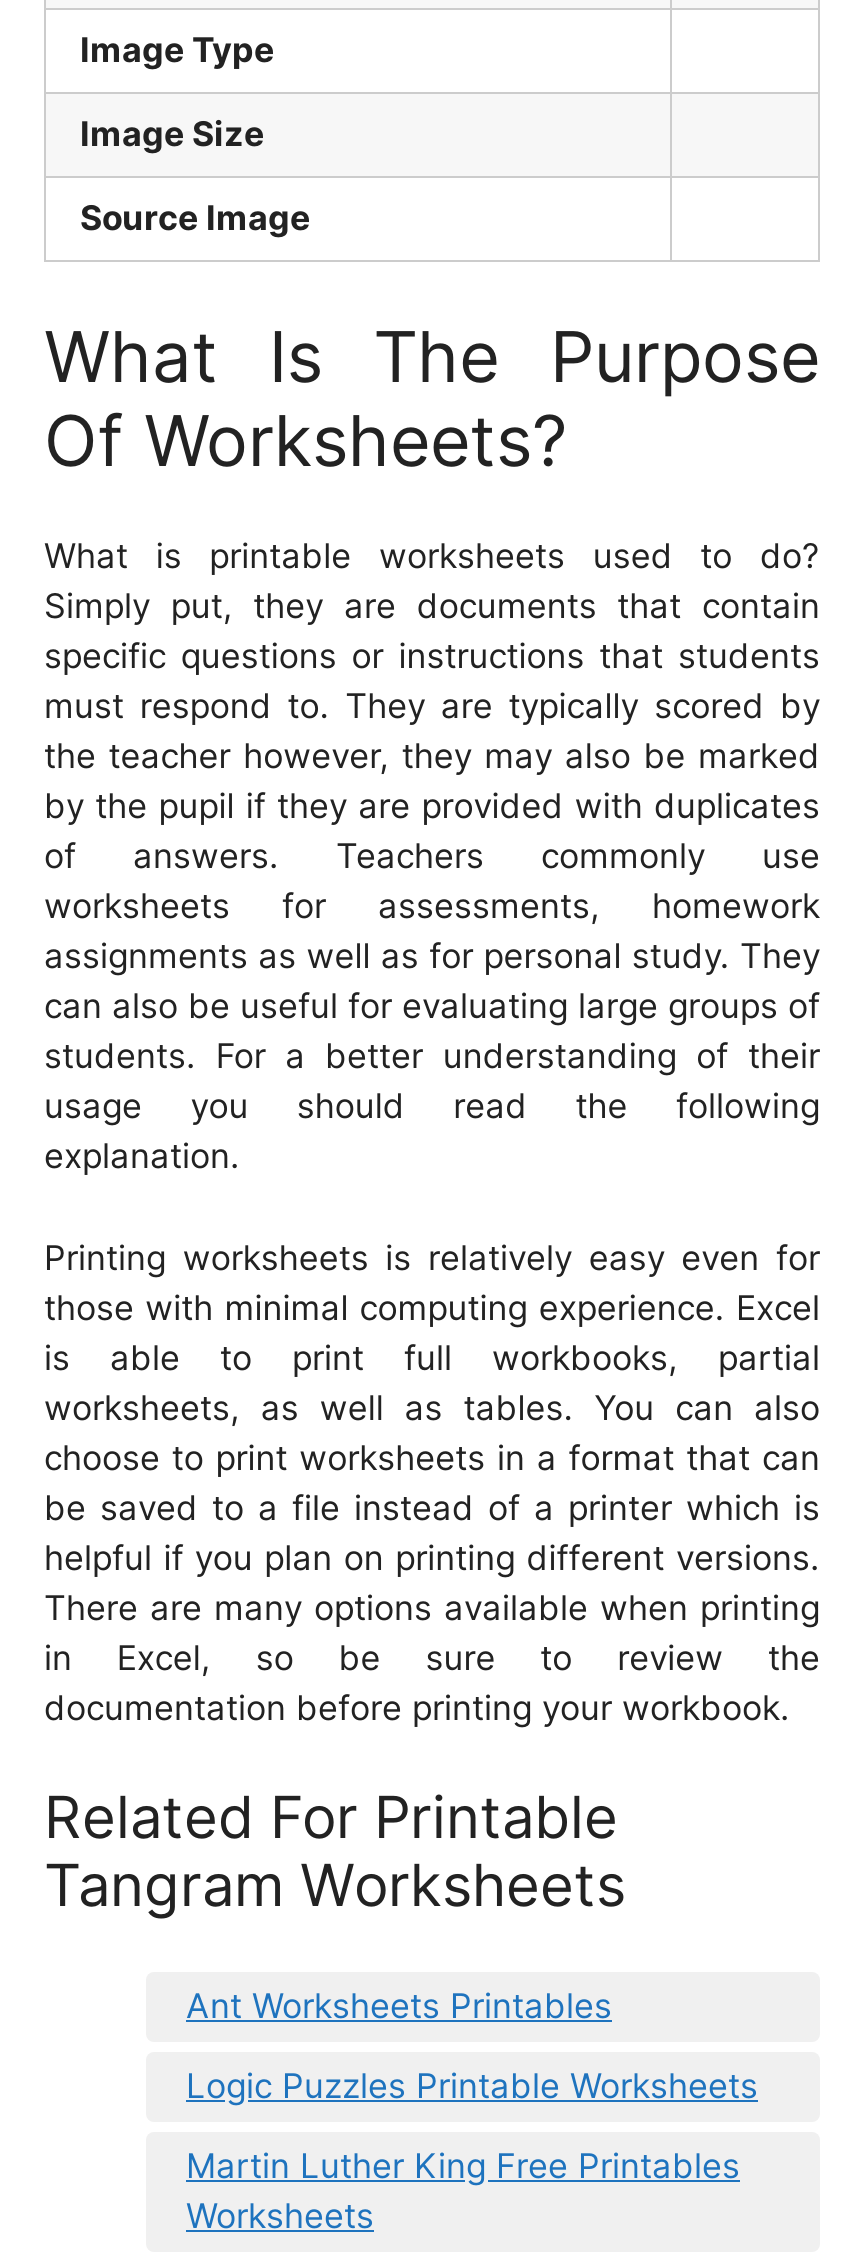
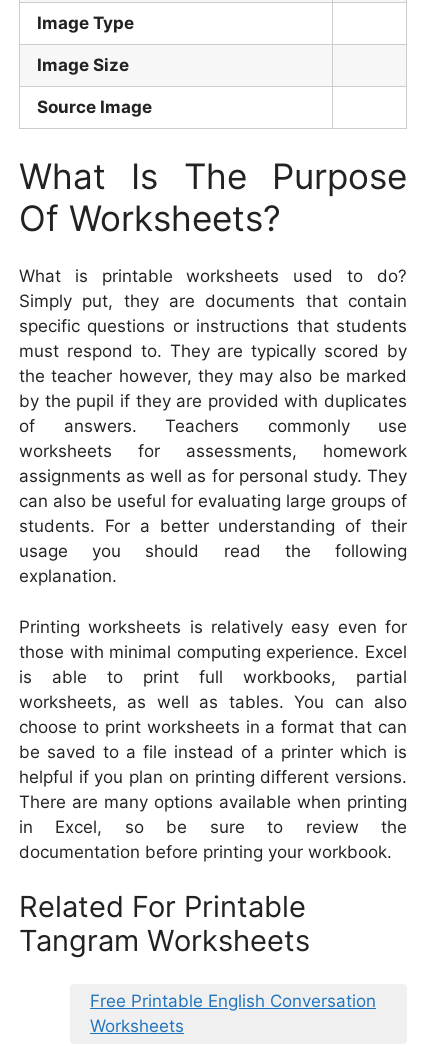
- Ant Worksheets Printables
- Logic Puzzles Printable Worksheets
- Martin Luther King Free Printables
+ Free Printable English Conversation
